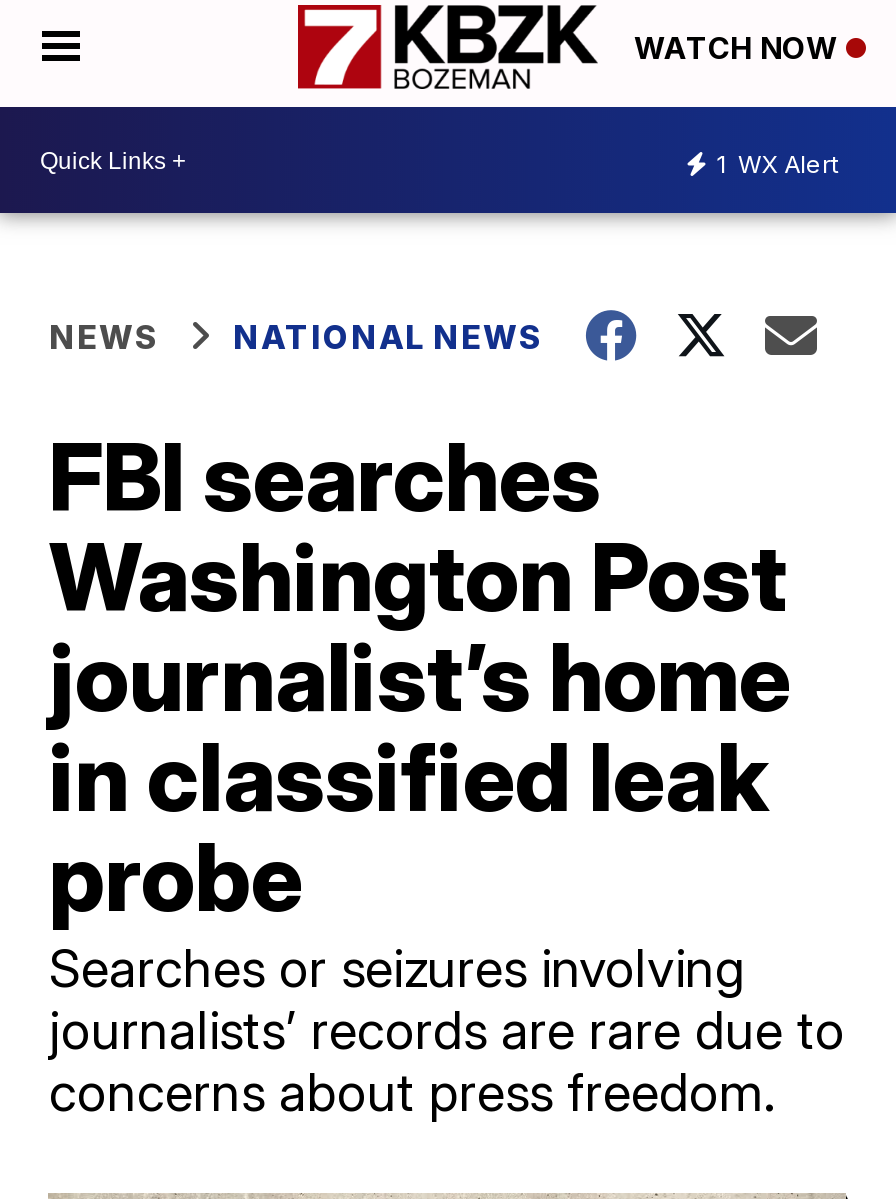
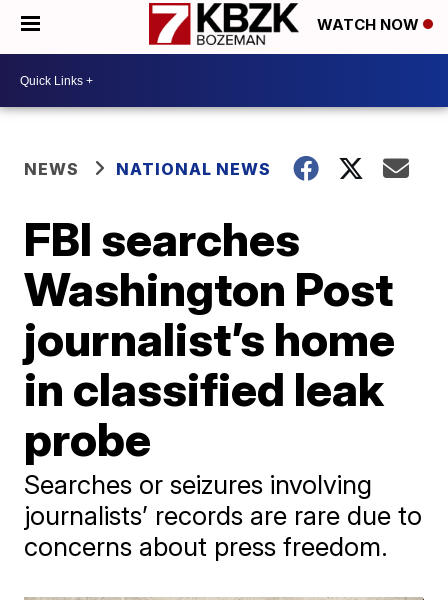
- 1 WX Alert
